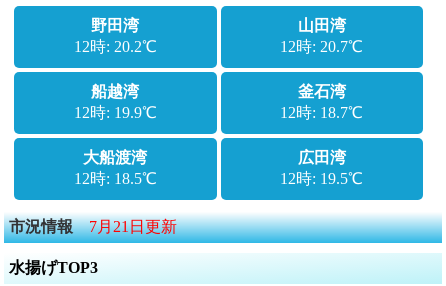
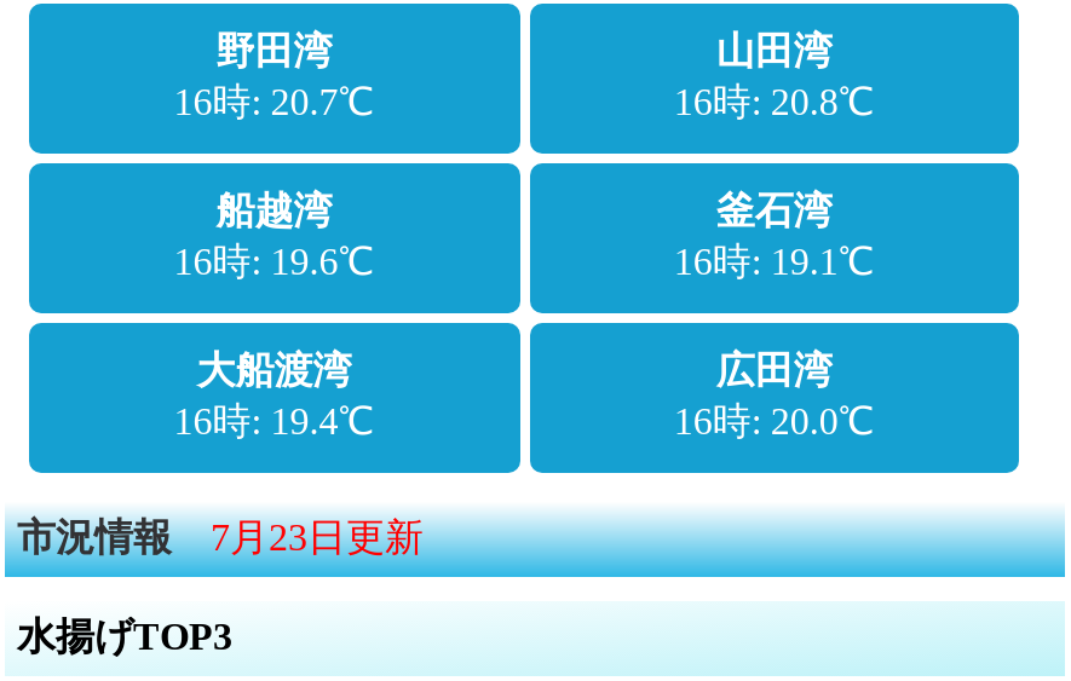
- 12時: 20.2℃
+ 16時: 20.7℃

- 12時: 20.7℃
+ 16時: 20.8℃

- 12時: 19.9℃
+ 16時: 19.6℃

- 12時: 18.7℃
+ 16時: 19.1℃

- 12時: 18.5℃
+ 16時: 19.4℃

- 12時: 19.5℃
+ 16時: 20.0℃

- 市況情報 7月21日更新
+ 市況情報 7月23日更新
